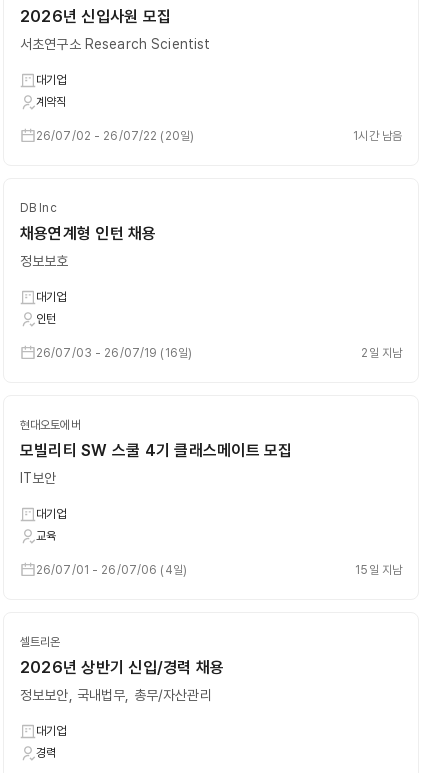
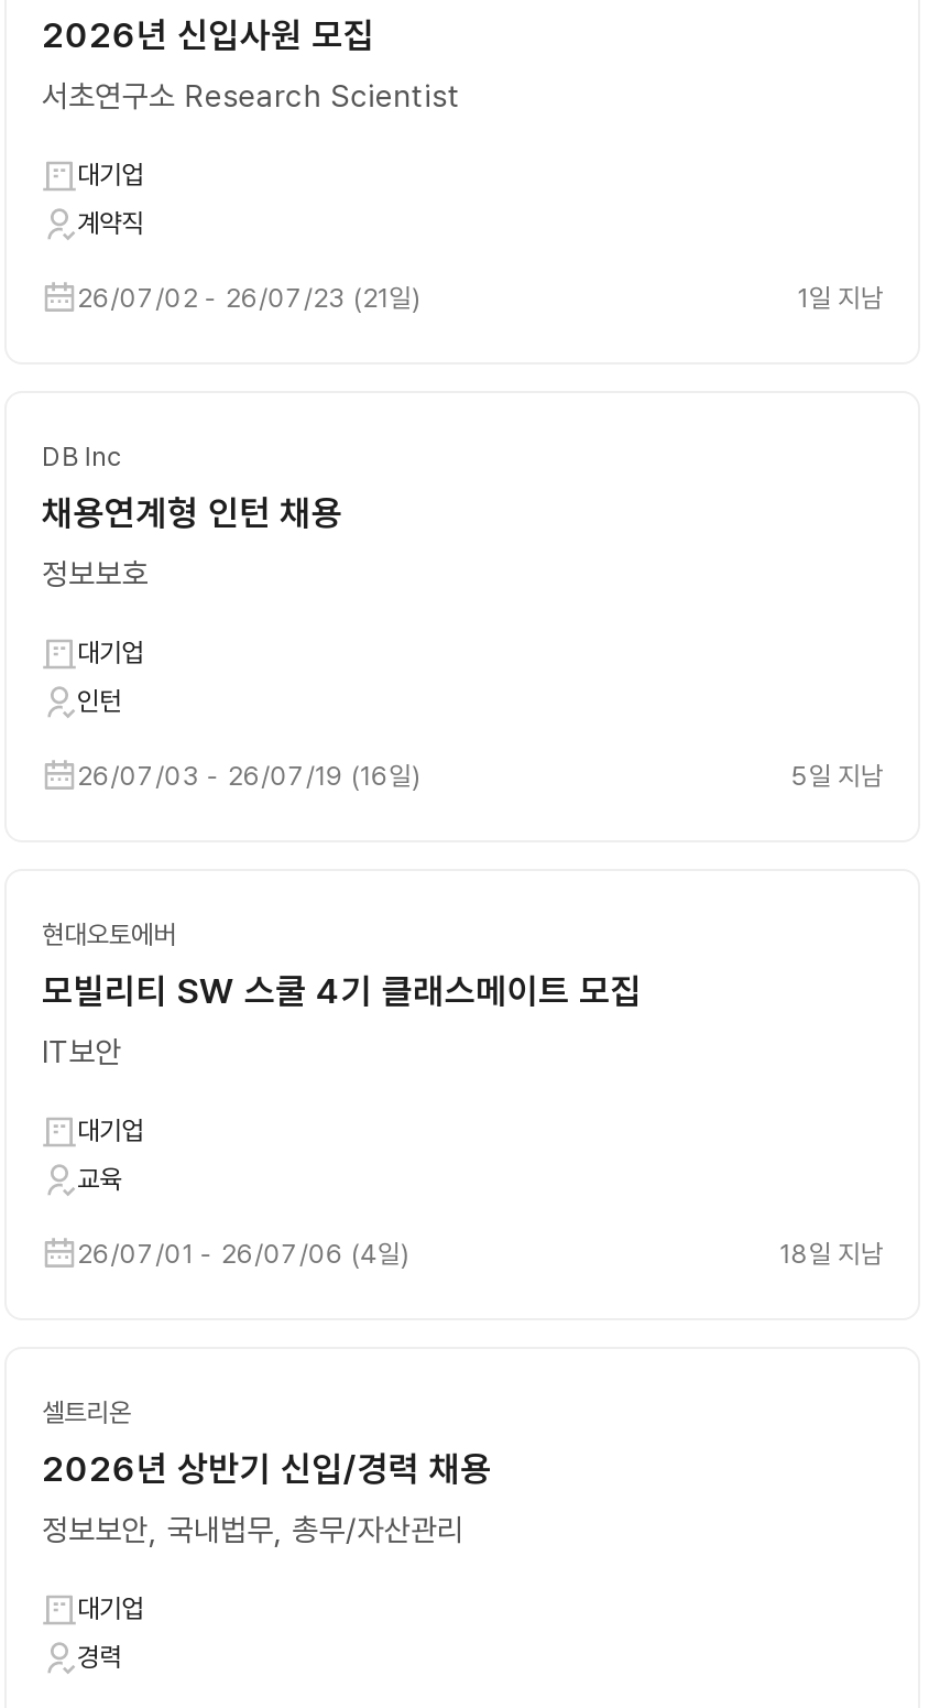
- 26/07/02 - 26/07/22 (20일)
- 1시간 남음
+ 26/07/02 - 26/07/23 (21일)
+ 1일 지남

- 2일 지남
+ 5일 지남

- 15일 지남
+ 18일 지남
